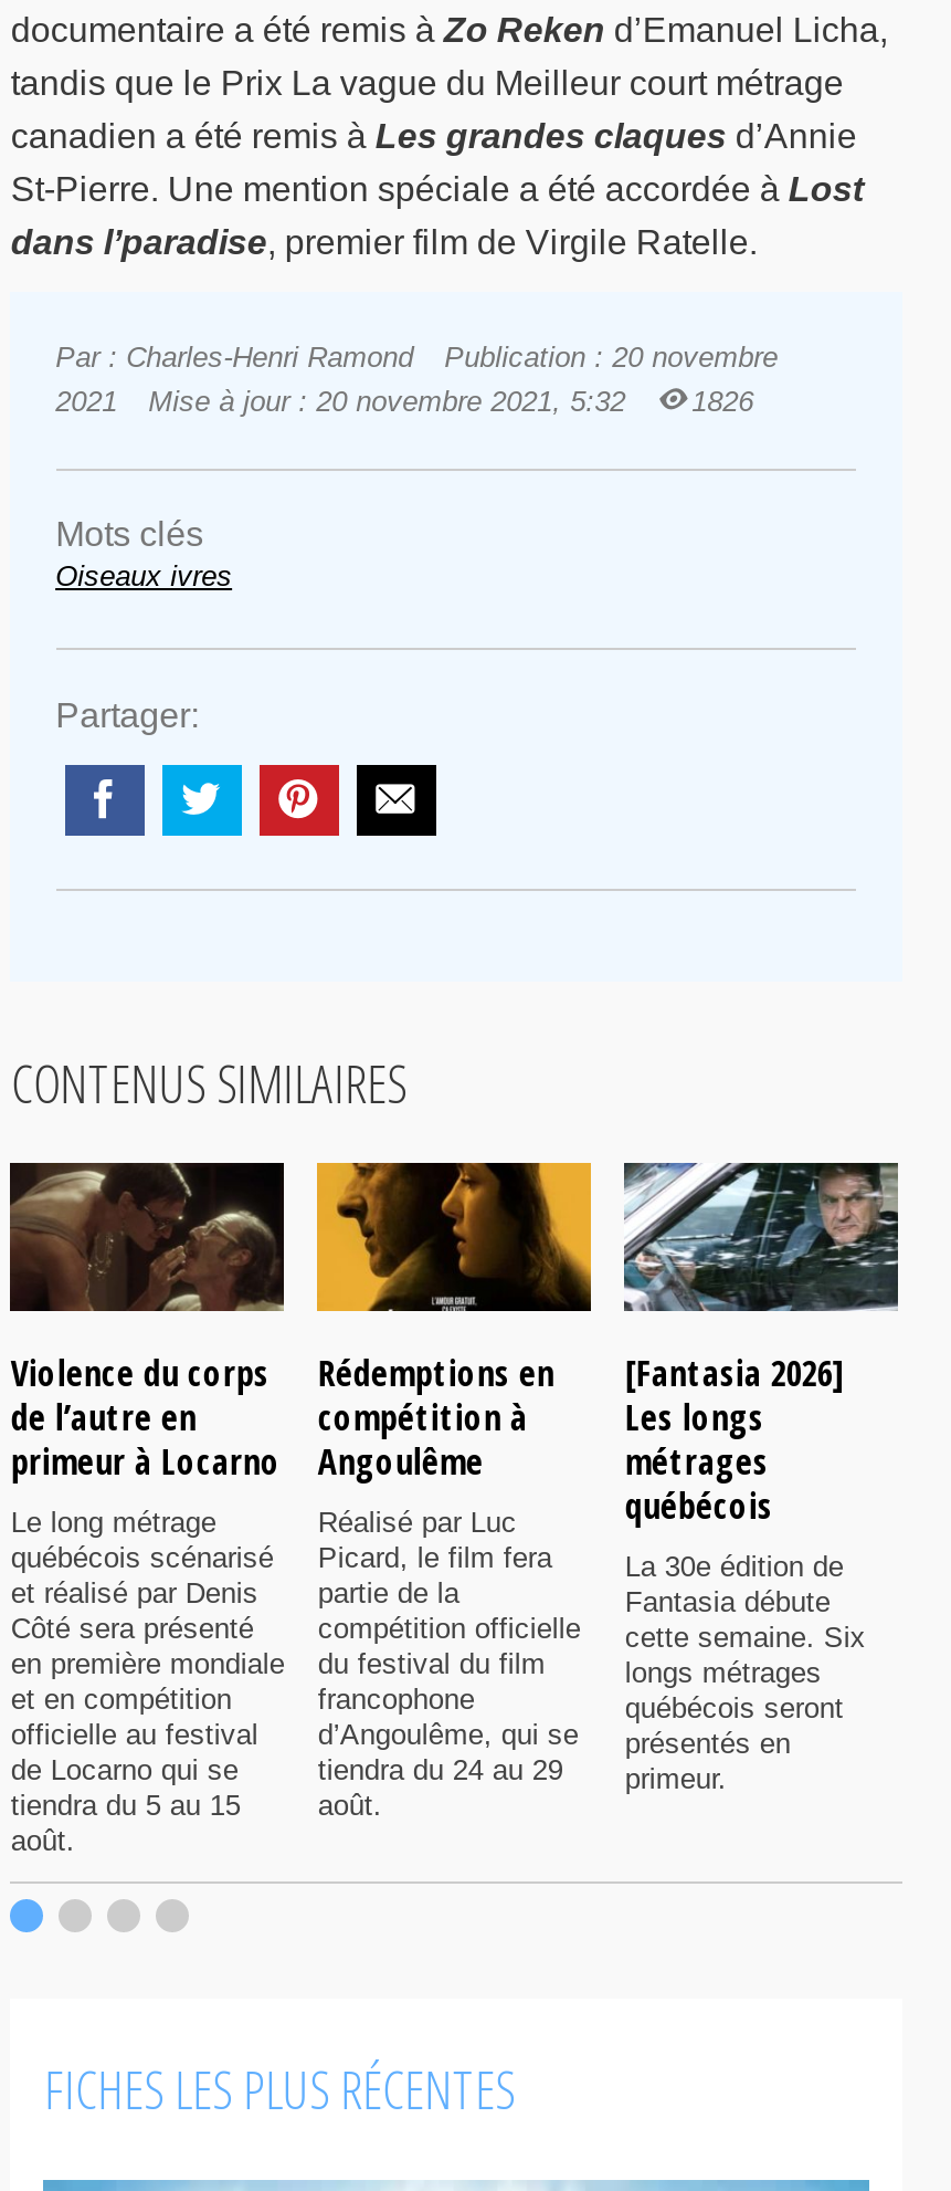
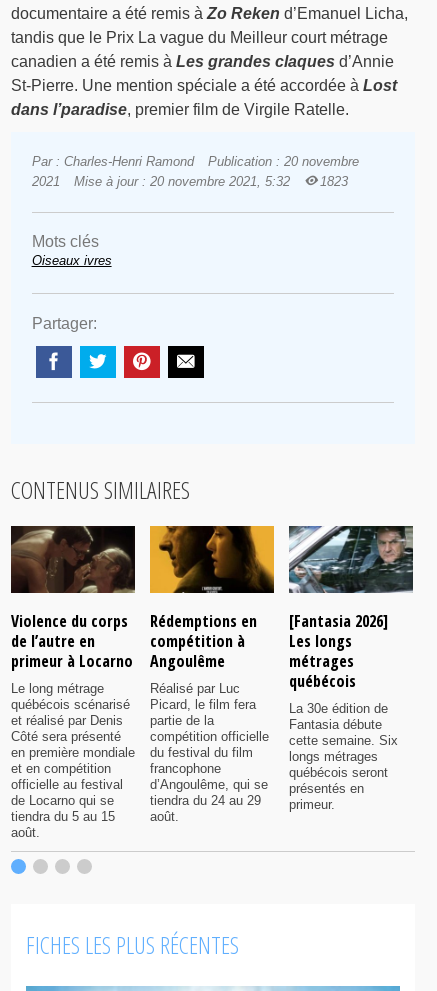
- 2021 Mise à jour : 20 novembre 2021, 5:32 1826
+ 2021 Mise à jour : 20 novembre 2021, 5:32 1823
